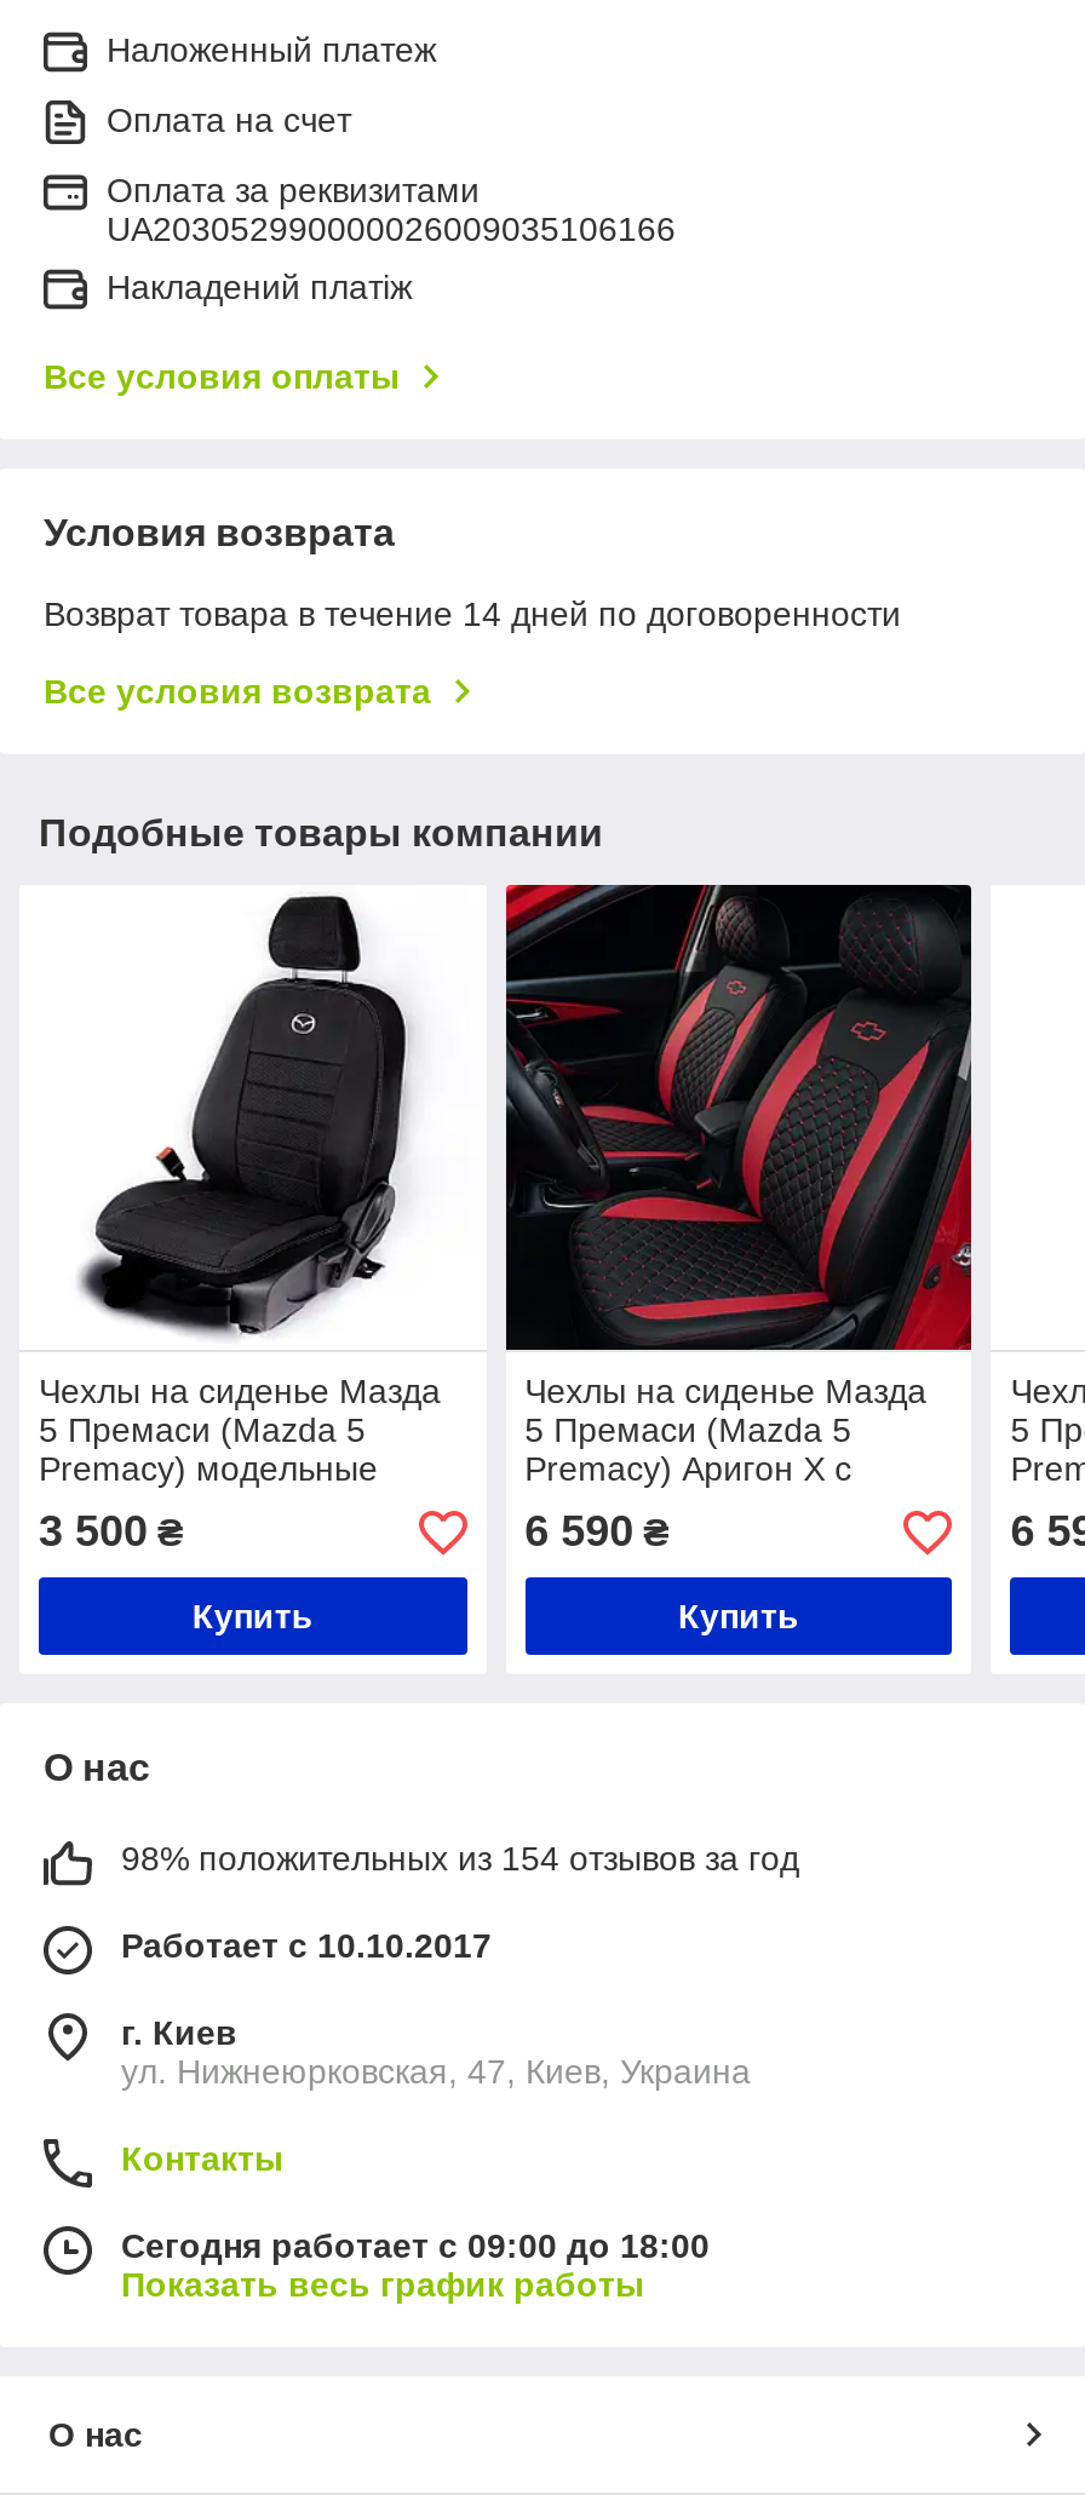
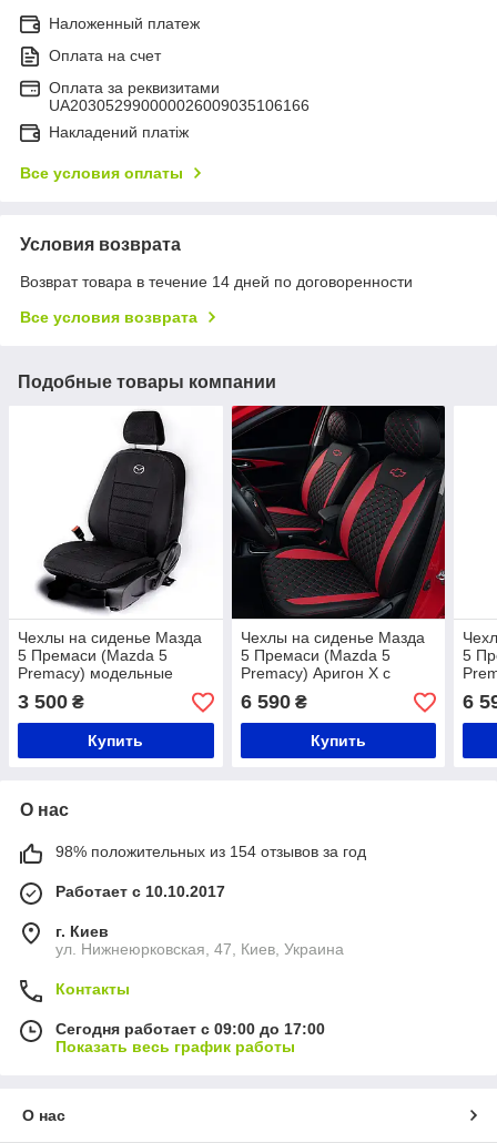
- Сегодня работает с 09:00 до 18:00
+ Сегодня работает с 09:00 до 17:00
